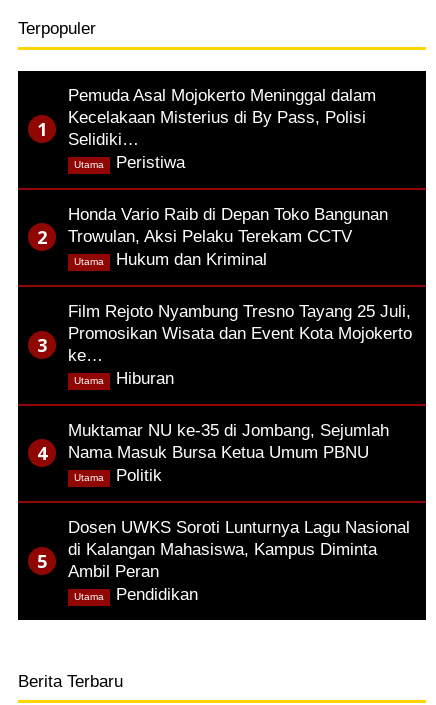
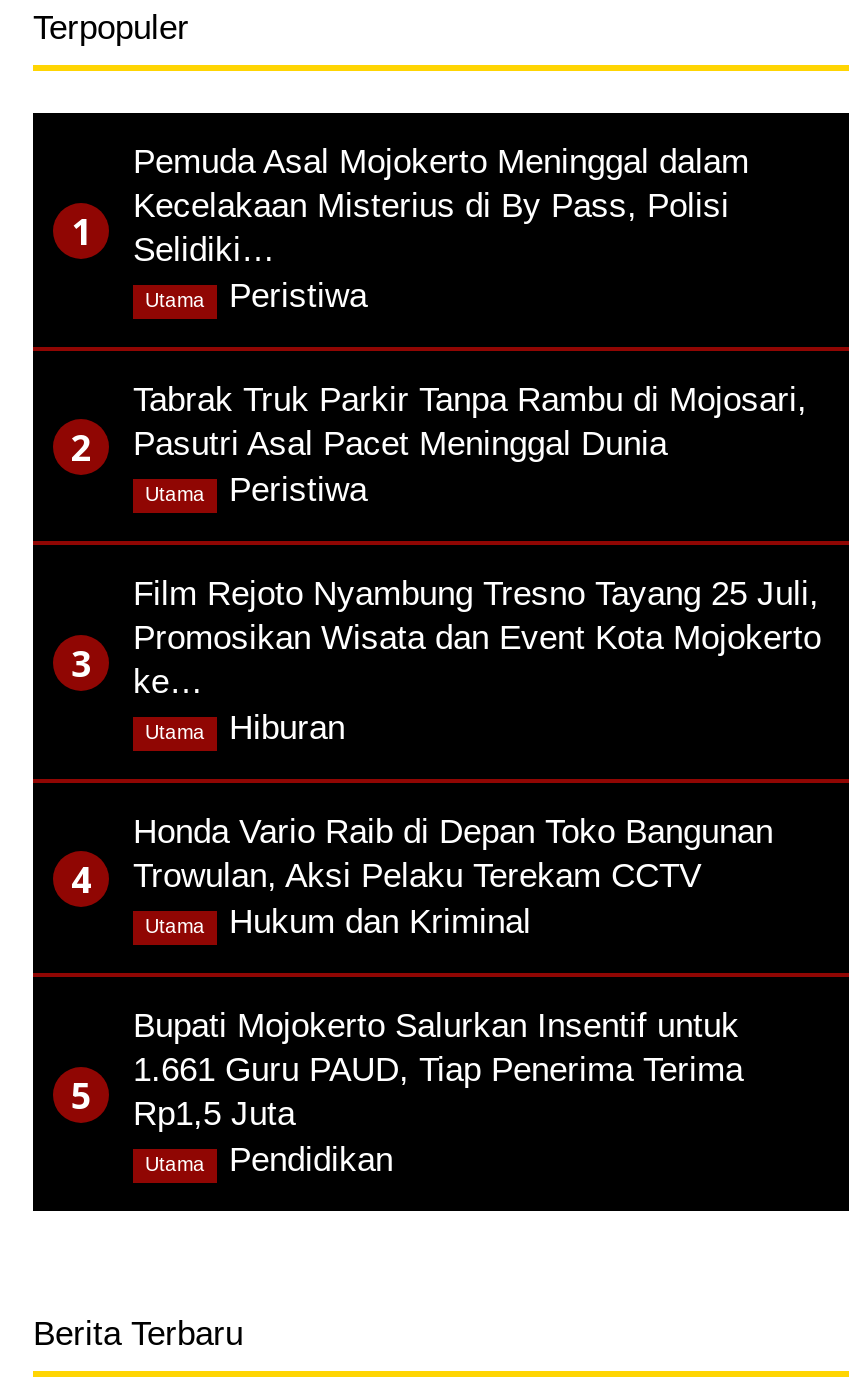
+ Tabrak Truk Parkir Tanpa Rambu di Mojosari,
+ Pasutri Asal Pacet Meninggal Dunia
+ Peristiwa,

moved down: Honda Vario Raib di Depan Toko Bangunan | Trowulan, Aksi Pelaku Terekam CCTV | Hukum dan Kriminal,

- Muktamar NU ke-35 di Jombang, Sejumlah
- Nama Masuk Bursa Ketua Umum PBNU
- Politik,

- Dosen UWKS Soroti Lunturnya Lagu Nasional
- di Kalangan Mahasiswa, Kampus Diminta
- Ambil Peran
+ Bupati Mojokerto Salurkan Insentif untuk
+ 1.661 Guru PAUD, Tiap Penerima Terima
+ Rp1,5 Juta
